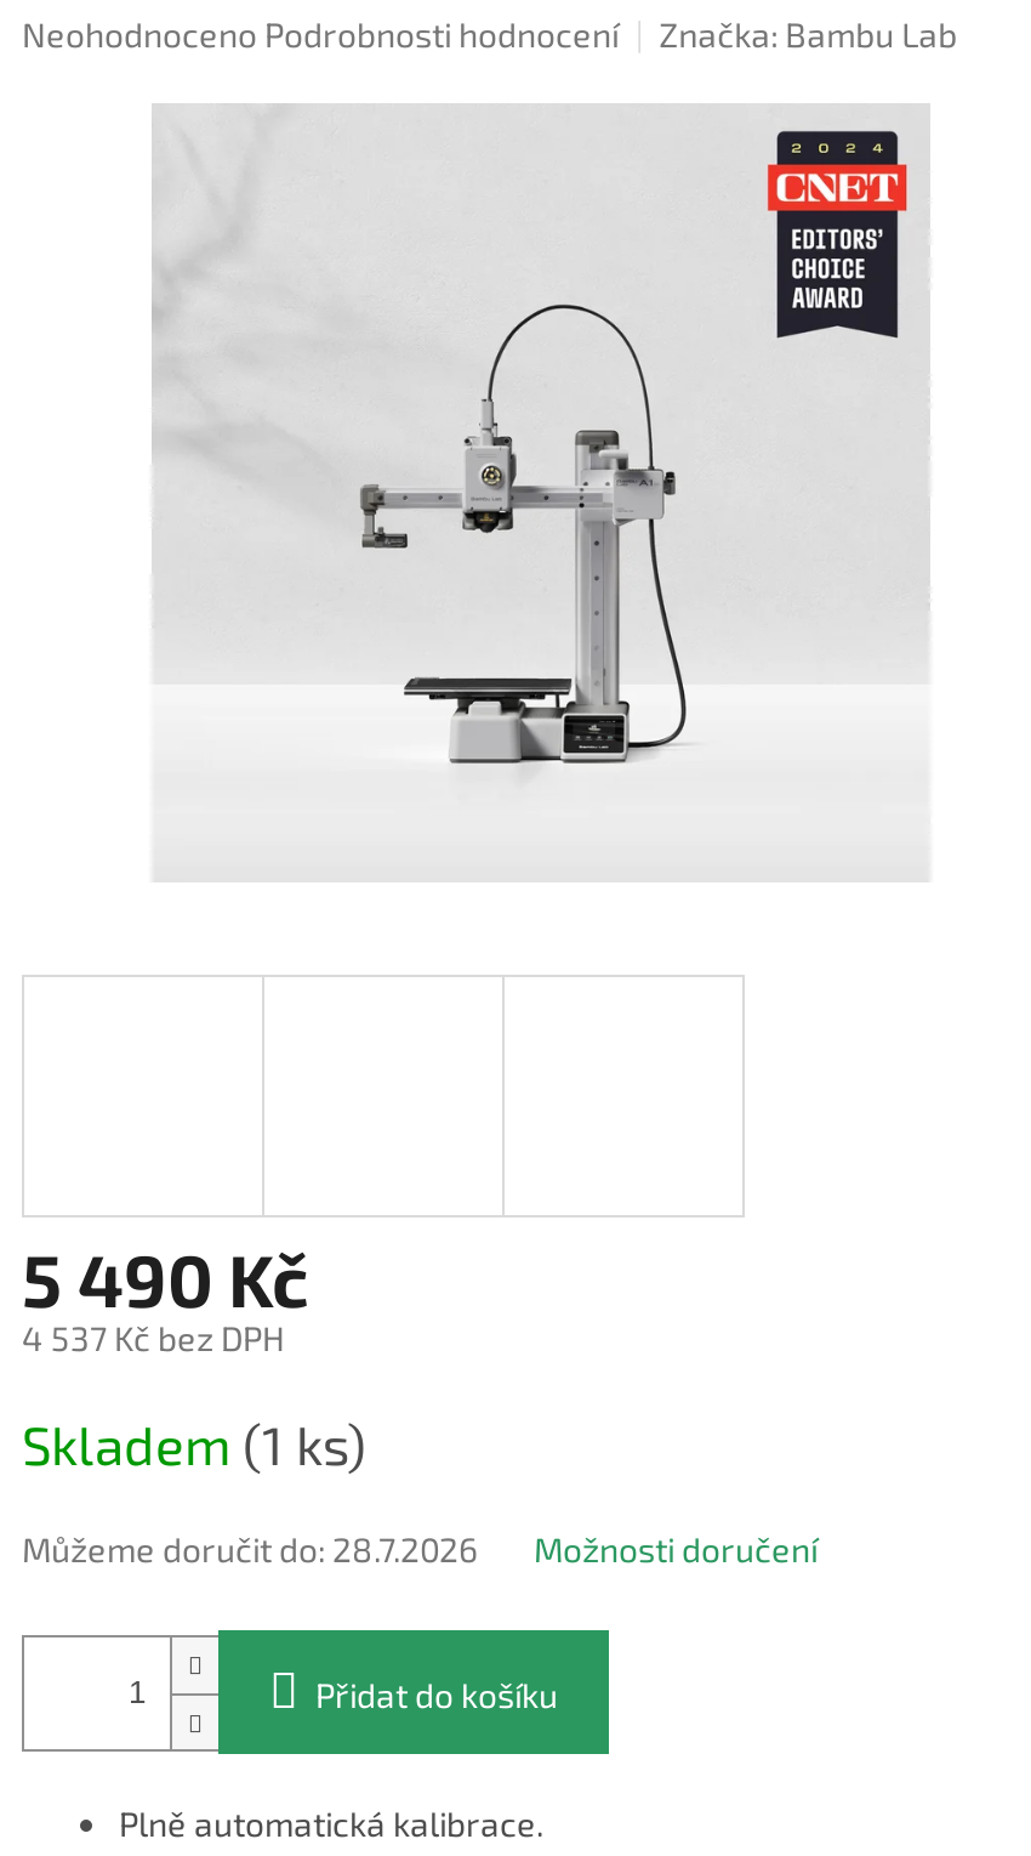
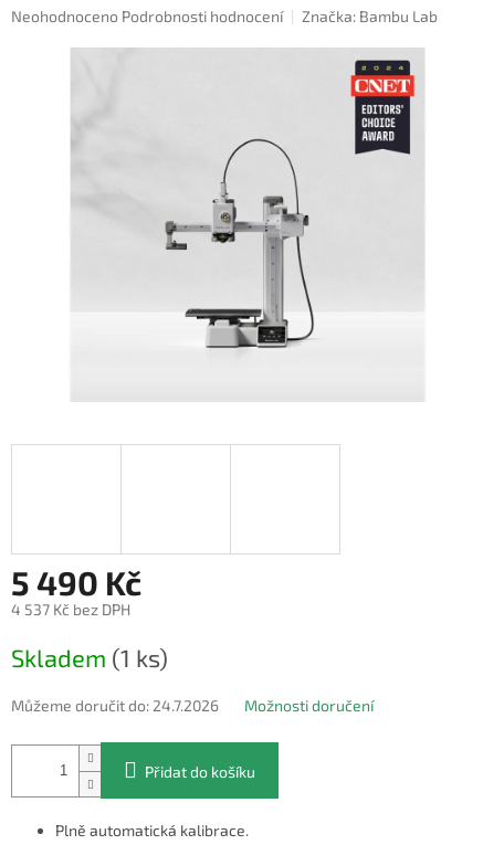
- Můžeme doručit do: 28.7.2026
+ Můžeme doručit do: 24.7.2026
